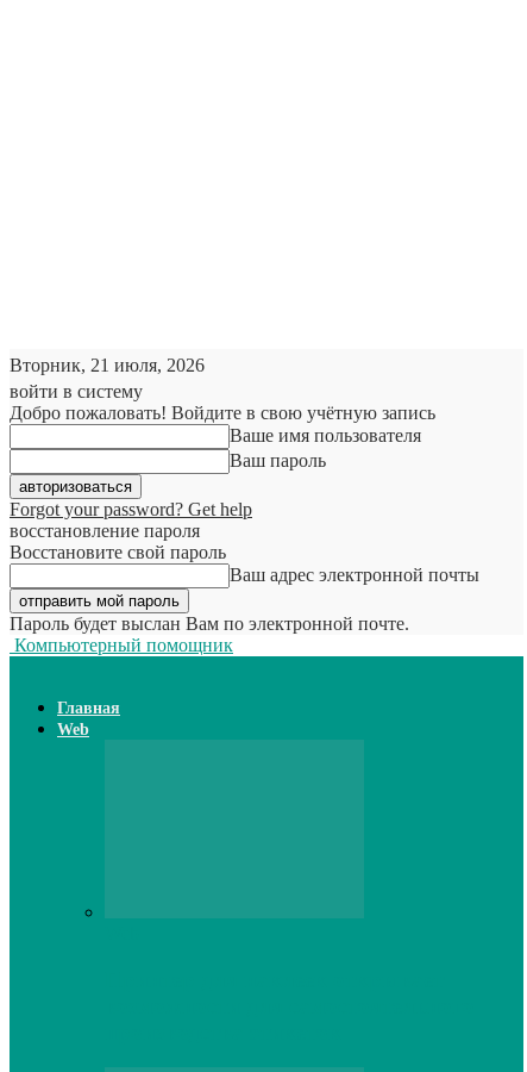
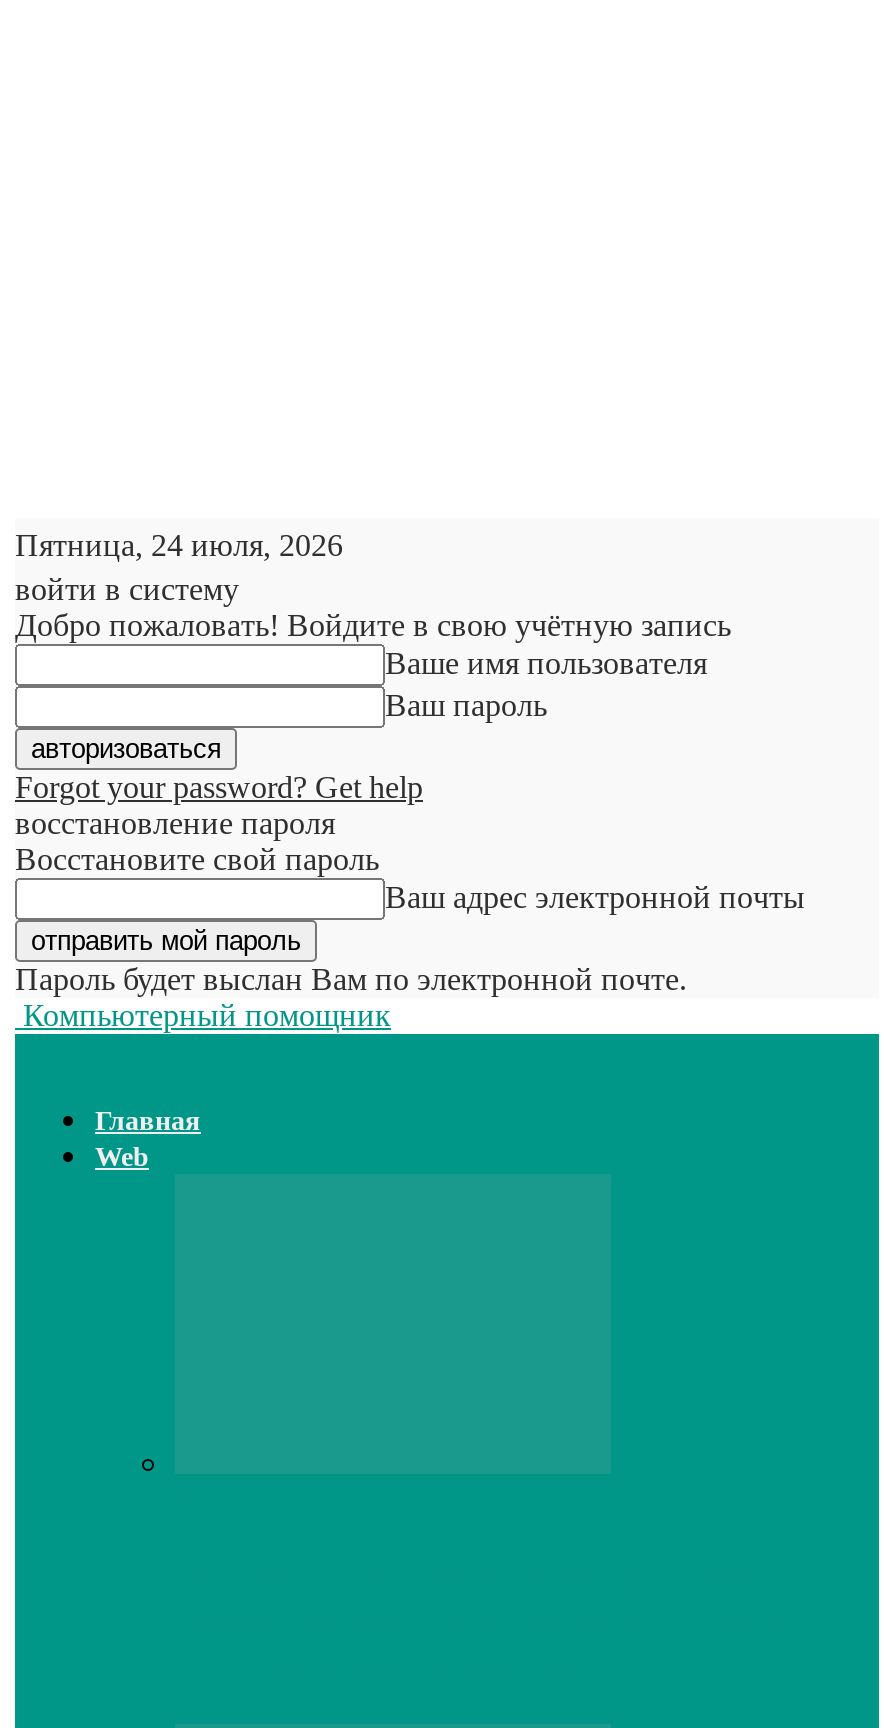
- Вторник, 21 июля, 2026
+ Пятница, 24 июля, 2026
